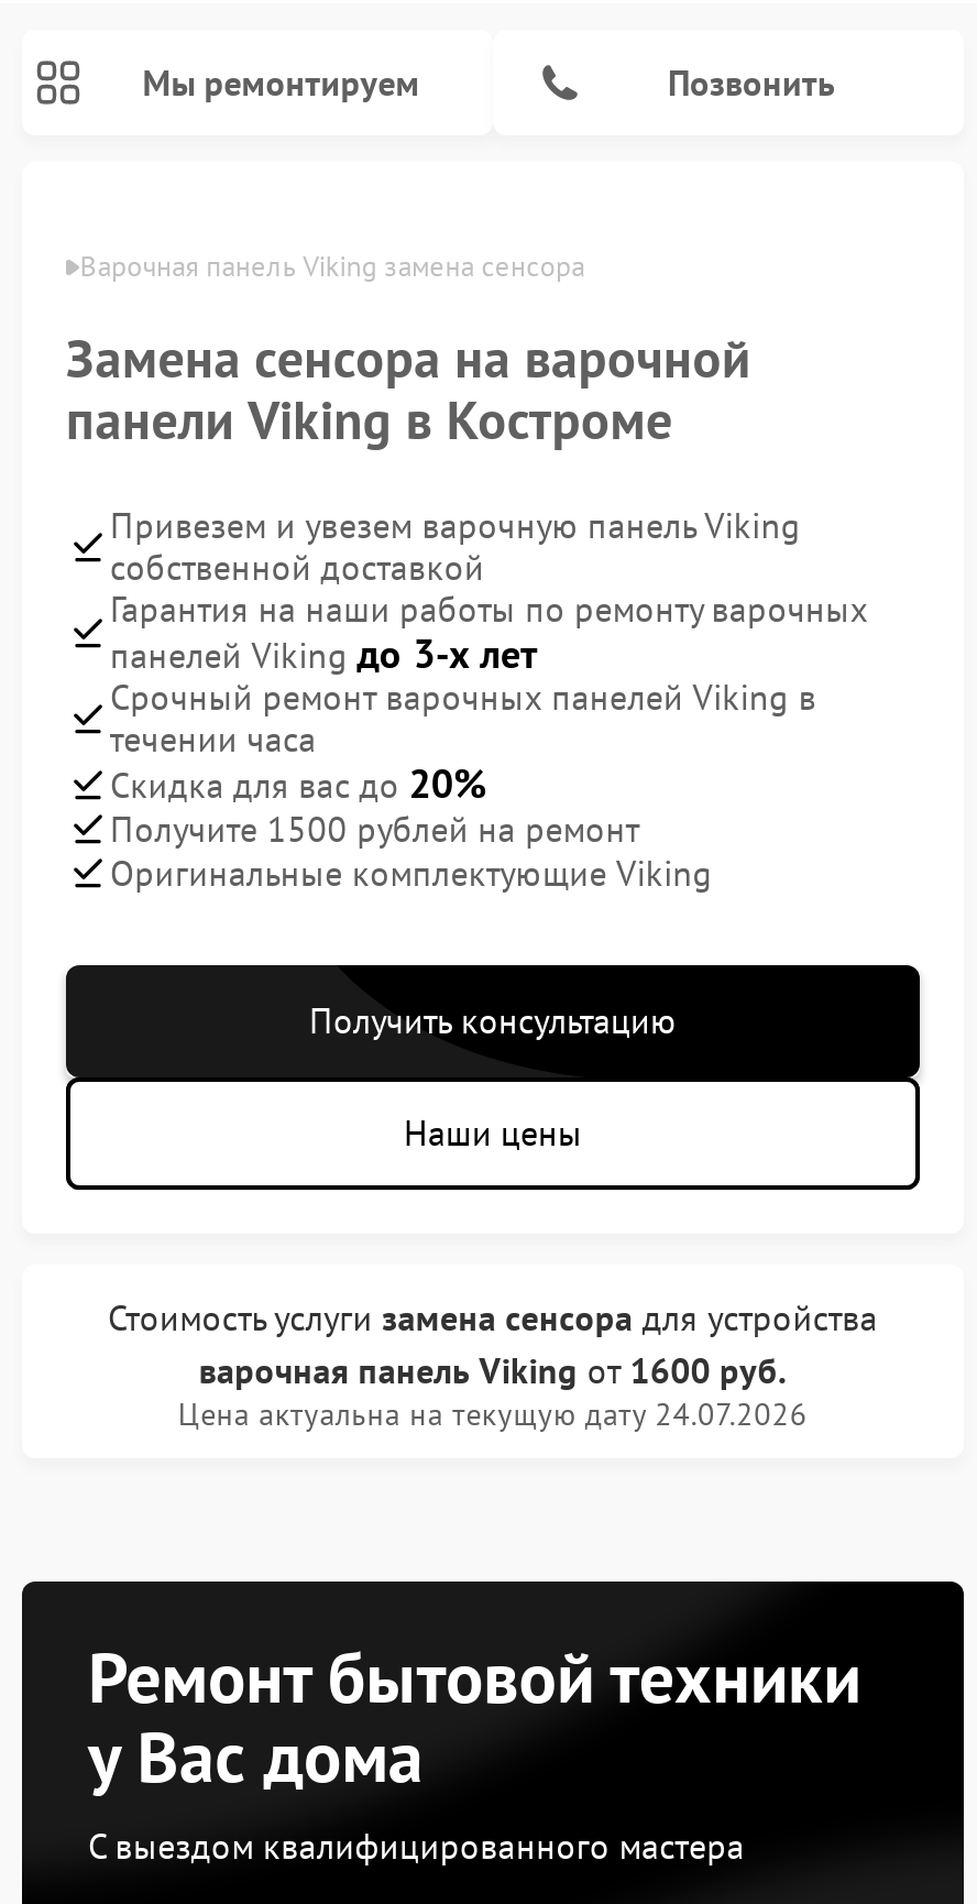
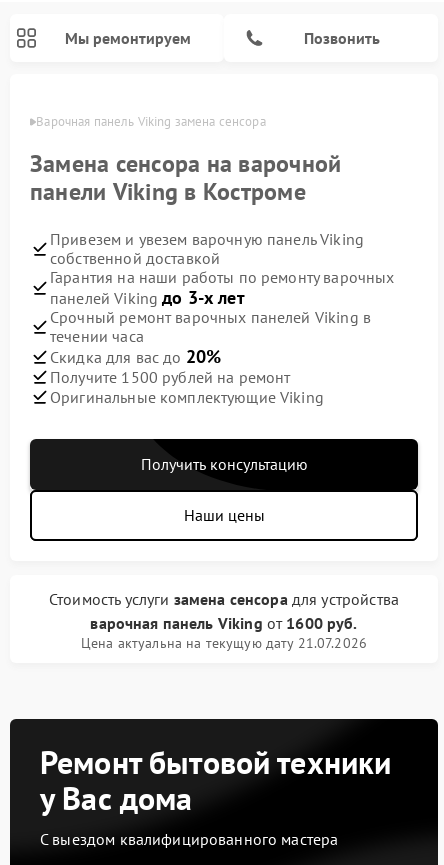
- Цена актуальна на текущую дату 24.07.2026
+ Цена актуальна на текущую дату 21.07.2026
